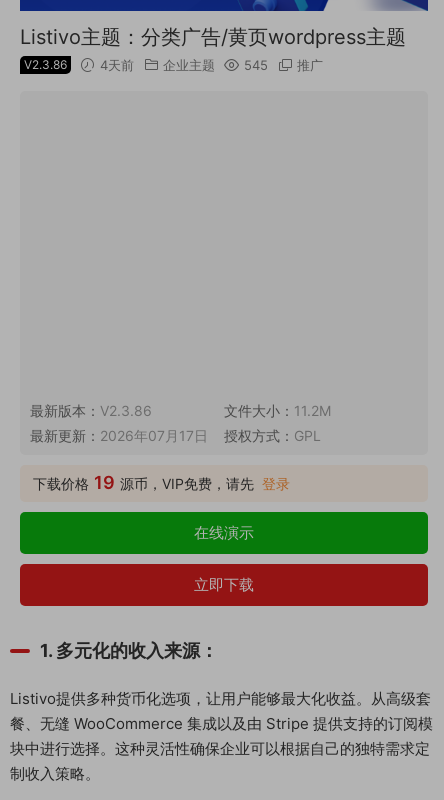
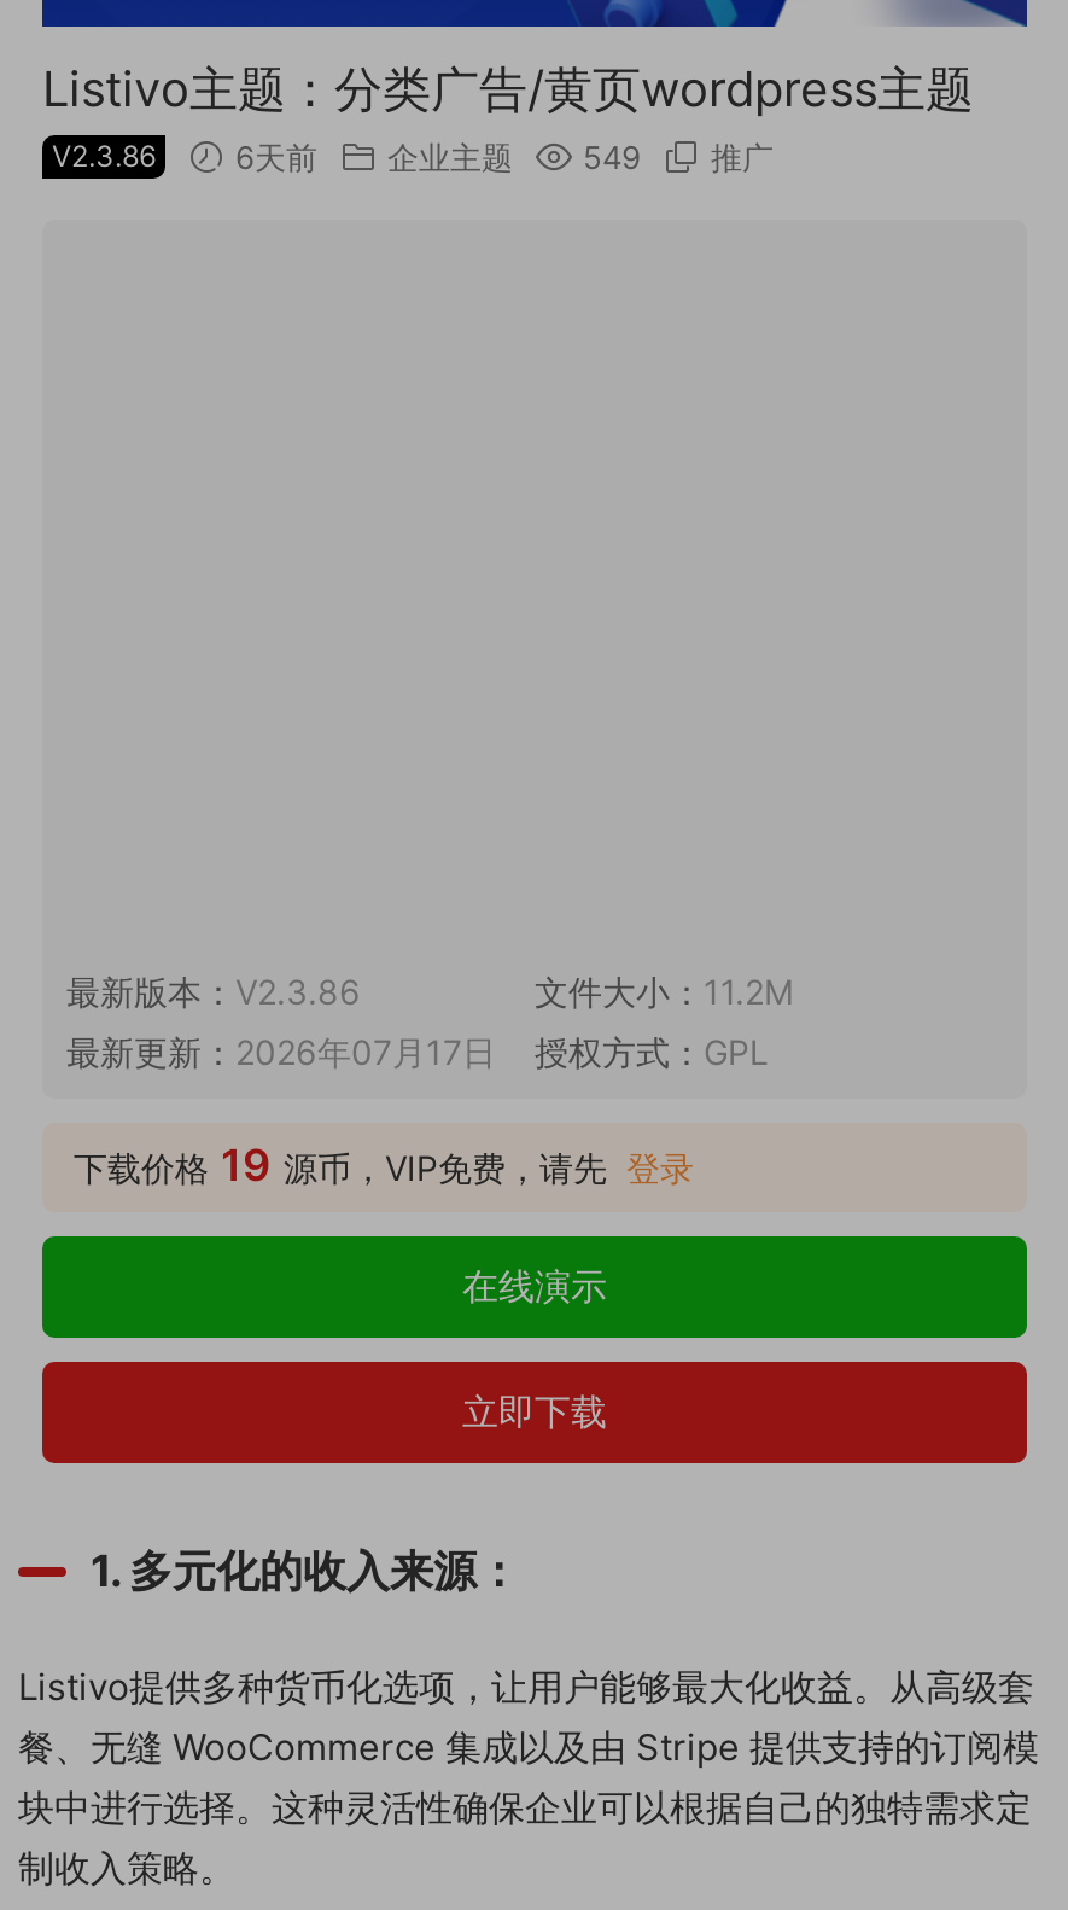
- 4天前
+ 6天前

- 545
+ 549
